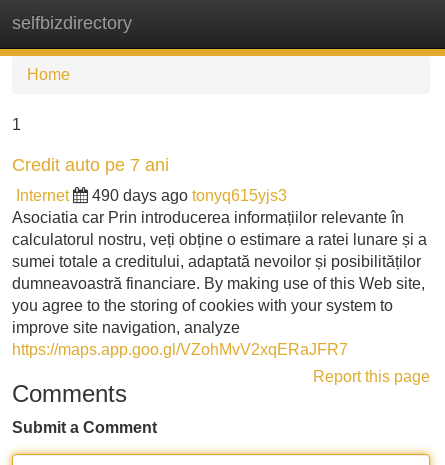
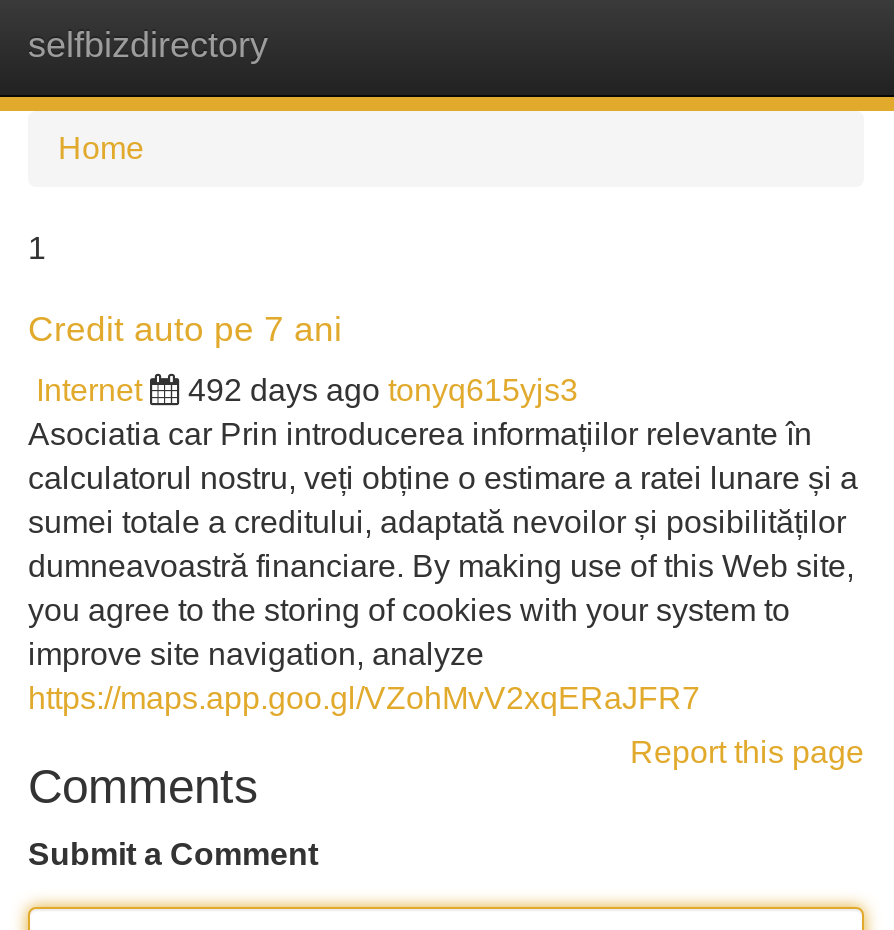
- 490 days ago tonyq615yjs3
+ 492 days ago tonyq615yjs3
